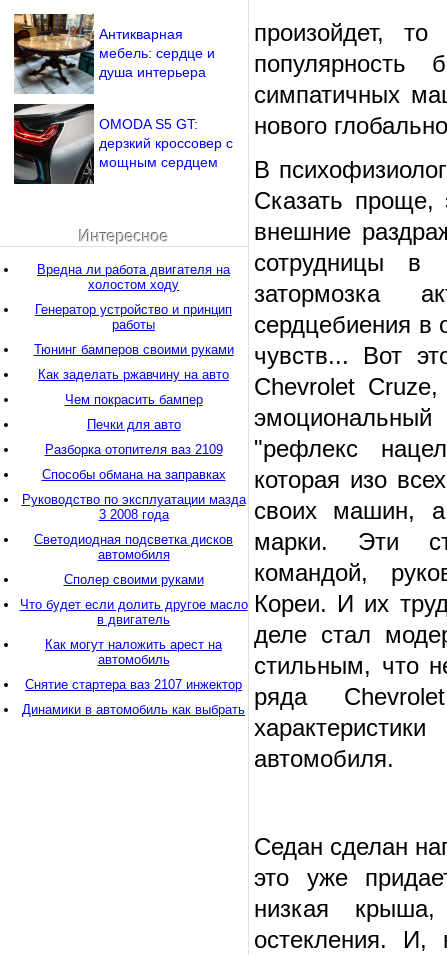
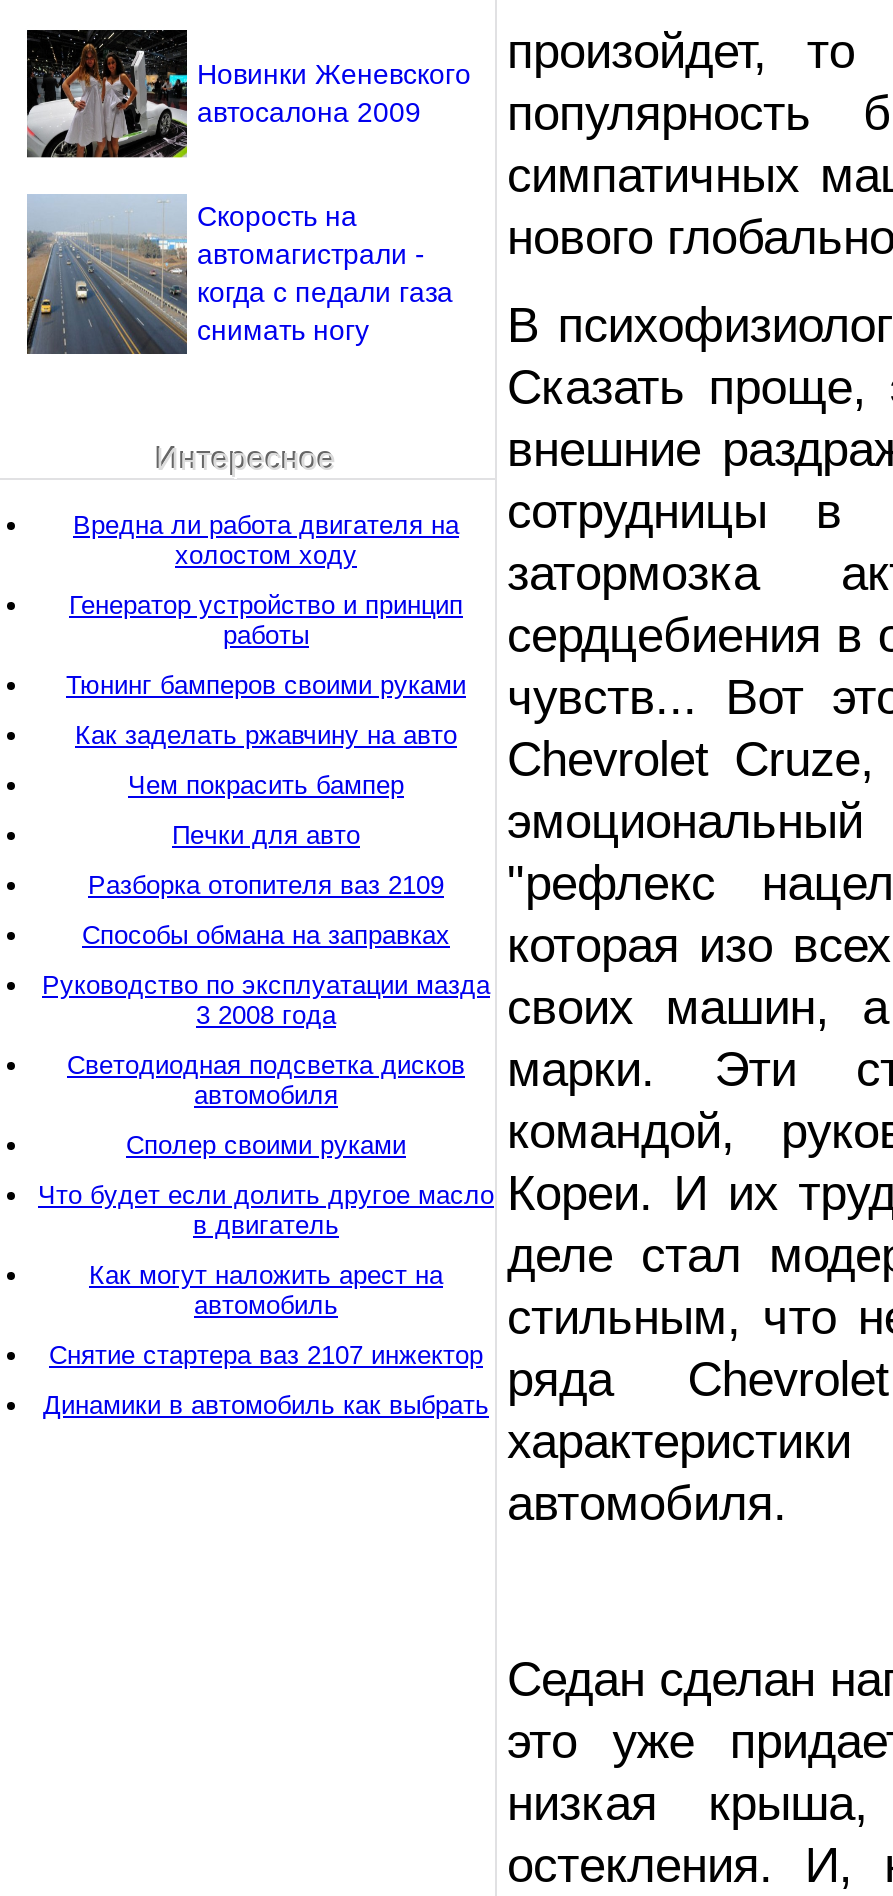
- [image]
- Антикварная
- мебель: сердце и
- душа интерьера
+ [image]
+ Новинки Женевского
+ автосалона 2009

- [image]
- OMODA S5 GT:
- дерзкий кроссовер с
- мощным сердцем
+ [image]
+ Скорость на
+ автомагистрали -
+ когда с педали газа
+ снимать ногу
